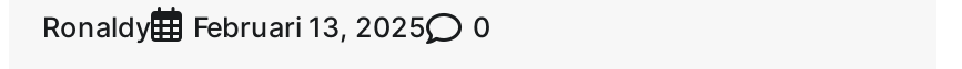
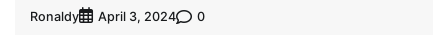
- Ronaldy Februari 13, 2025 0
+ Ronaldy April 3, 2024 0
